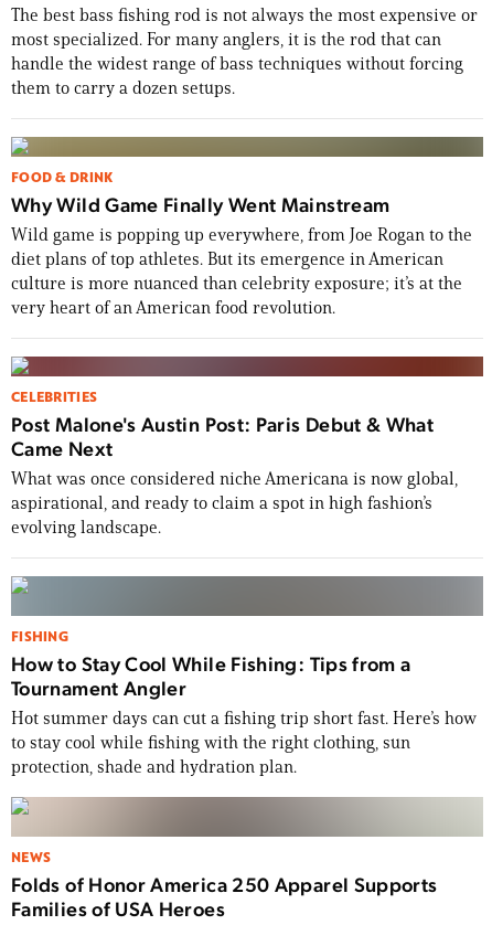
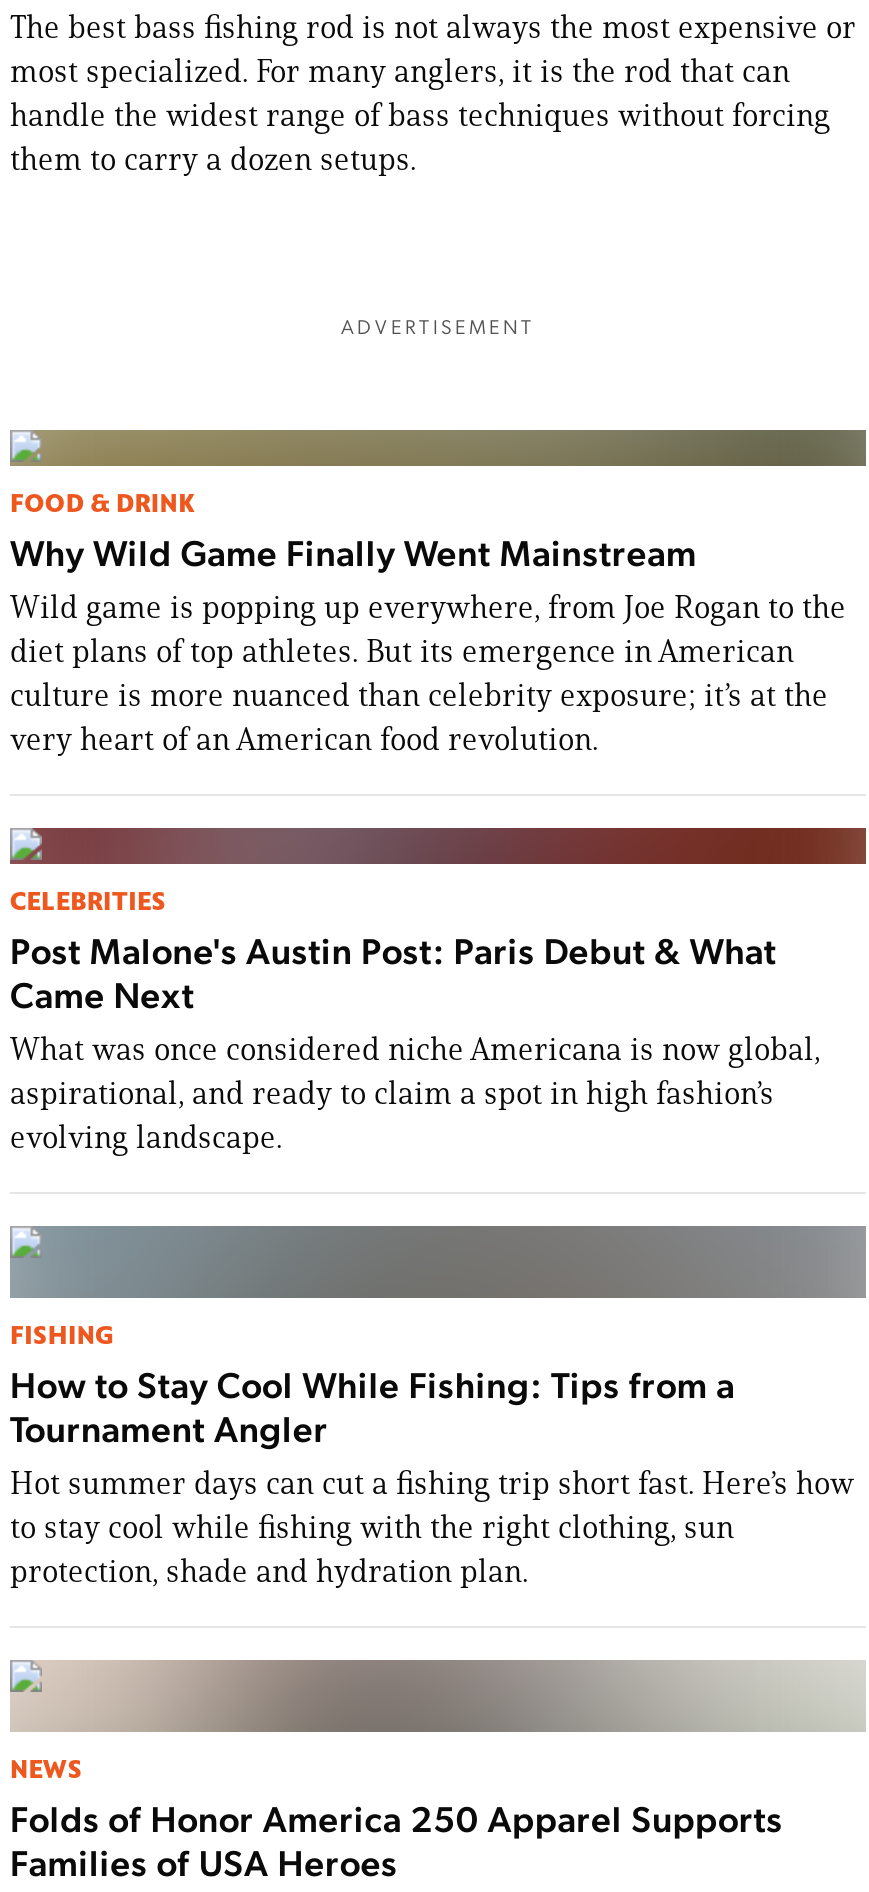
+ ADVERTISEMENT
